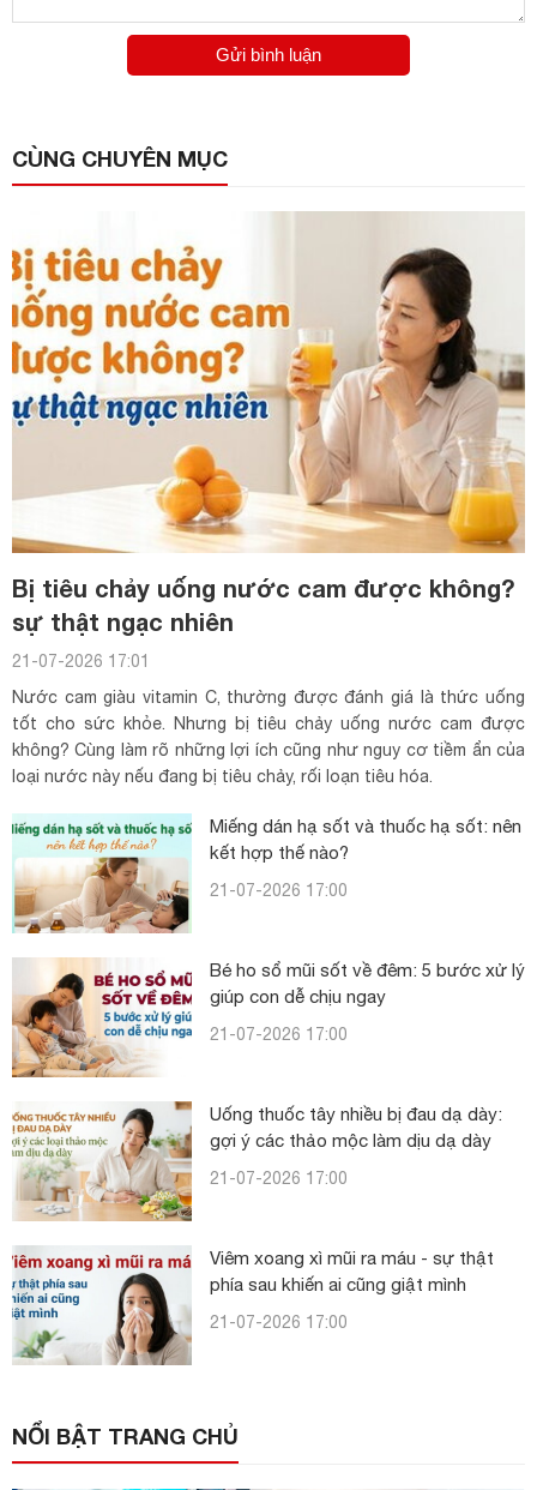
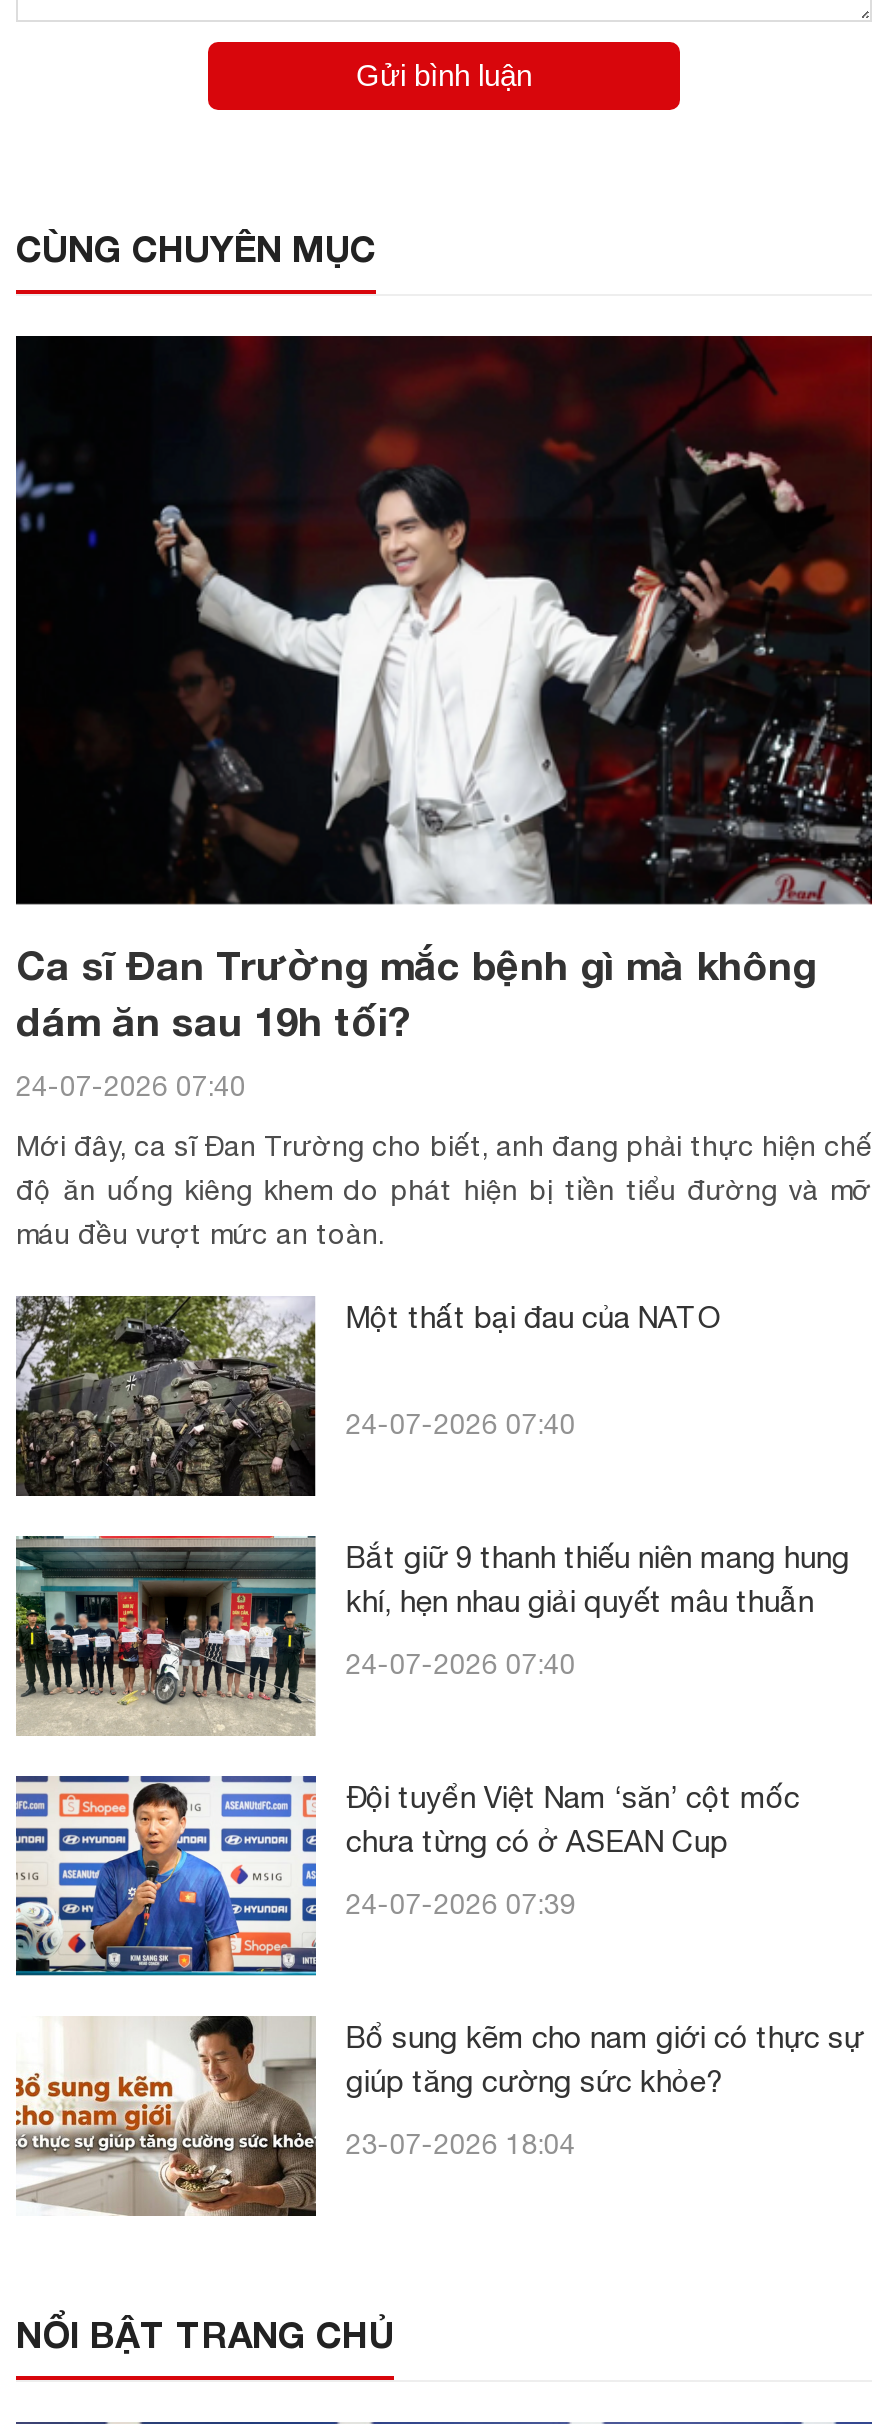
- [image]
- Bị tiêu chảy uống nước cam được không?
- sự thật ngạc nhiên
+ [image]
+ Ca sĩ Đan Trường mắc bệnh gì mà không
+ dám ăn sau 19h tối?

- 21-07-2026 17:01
+ 24-07-2026 07:40

- Nước cam giàu vitamin C, thường được đánh giá là thức uống
- tốt cho sức khỏe. Nhưng bị tiêu chảy uống nước cam được
- không? Cùng làm rõ những lợi ích cũng như nguy cơ tiềm ẩn của
- loại nước này nếu đang bị tiêu chảy, rối loạn tiêu hóa.
+ Mới đây, ca sĩ Đan Trường cho biết, anh đang phải thực hiện chế
+ độ ăn uống kiêng khem do phát hiện bị tiền tiểu đường và mỡ
+ máu đều vượt mức an toàn.

- [image]
- Miếng dán hạ sốt và thuốc hạ sốt: nên
- kết hợp thế nào?
+ [image]
+ Một thất bại đau của NATO

- 21-07-2026 17:00
+ 24-07-2026 07:40

- [image]
- Bé ho sổ mũi sốt về đêm: 5 bước xử lý
- giúp con dễ chịu ngay
+ [image]
+ Bắt giữ 9 thanh thiếu niên mang hung
+ khí, hẹn nhau giải quyết mâu thuẫn

- 21-07-2026 17:00
+ 24-07-2026 07:40

- [image]
- Uống thuốc tây nhiều bị đau dạ dày:
- gợi ý các thảo mộc làm dịu dạ dày
+ [image]
+ Đội tuyển Việt Nam ‘săn’ cột mốc
+ chưa từng có ở ASEAN Cup

- 21-07-2026 17:00
+ 24-07-2026 07:39

- [image]
- Viêm xoang xì mũi ra máu - sự thật
- phía sau khiến ai cũng giật mình
+ [image]
+ Bổ sung kẽm cho nam giới có thực sự
+ giúp tăng cường sức khỏe?

- 21-07-2026 17:00
+ 23-07-2026 18:04
